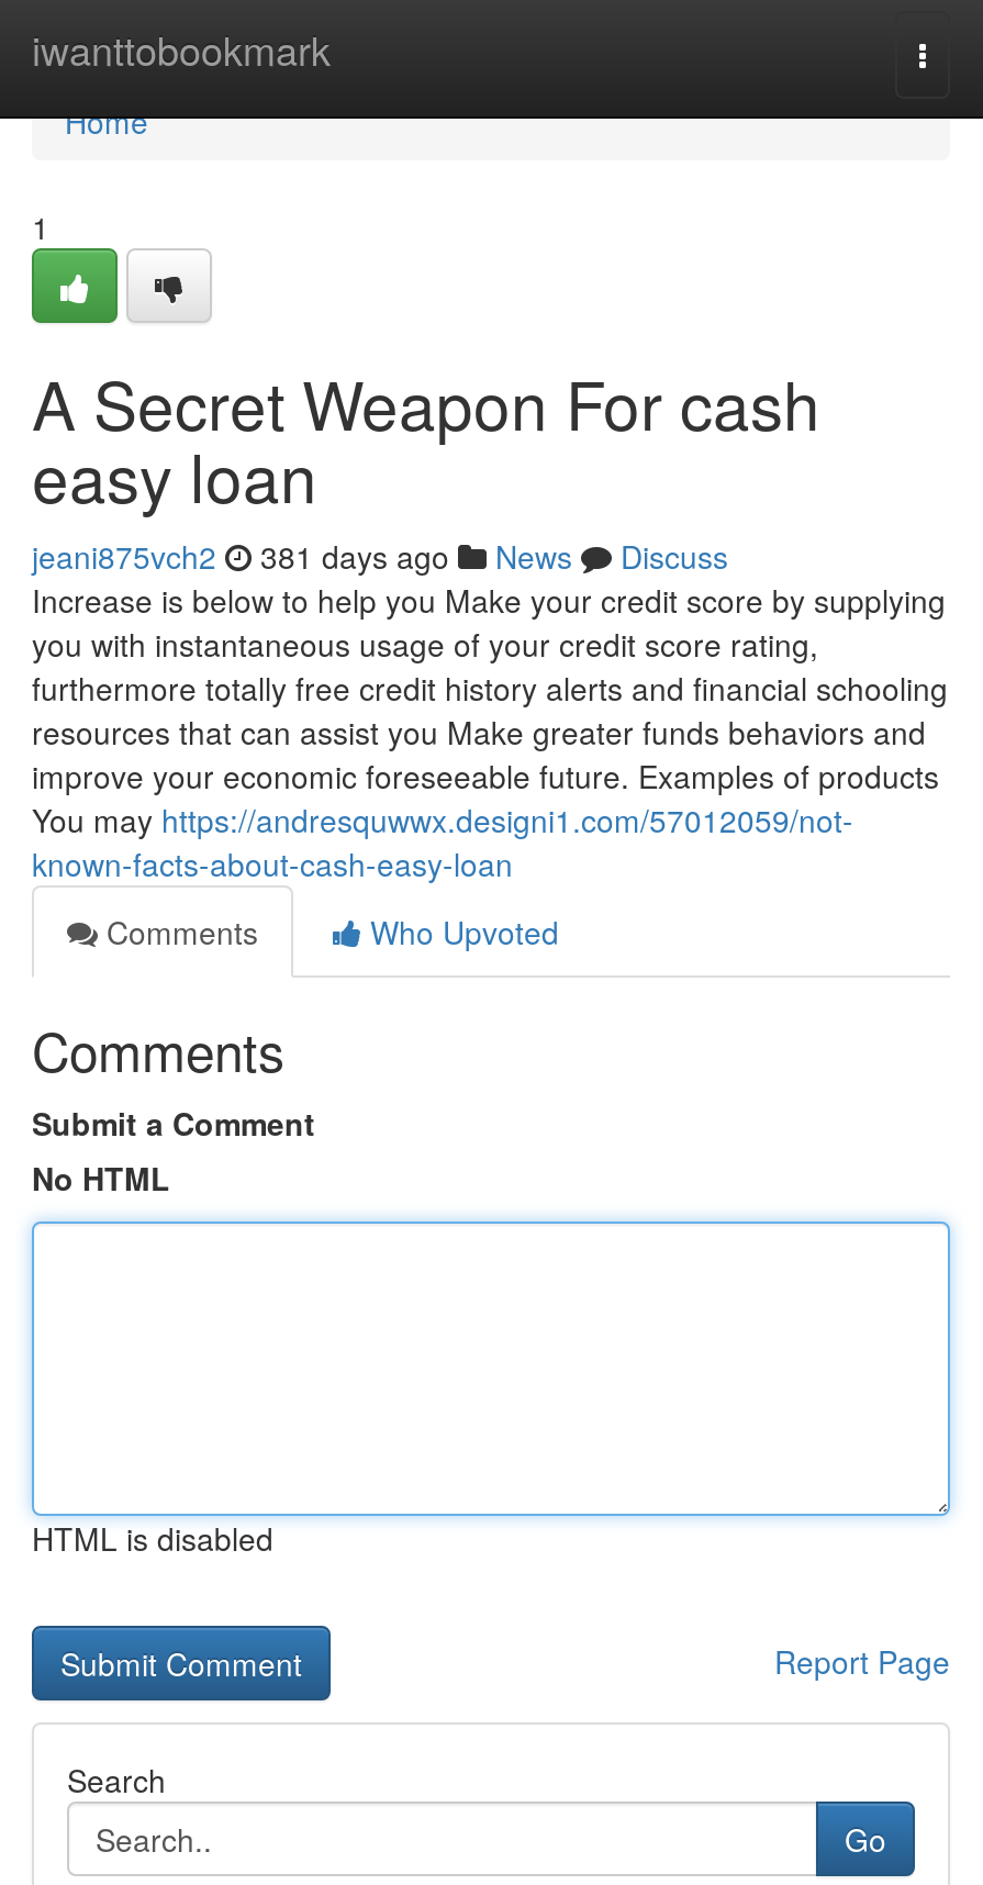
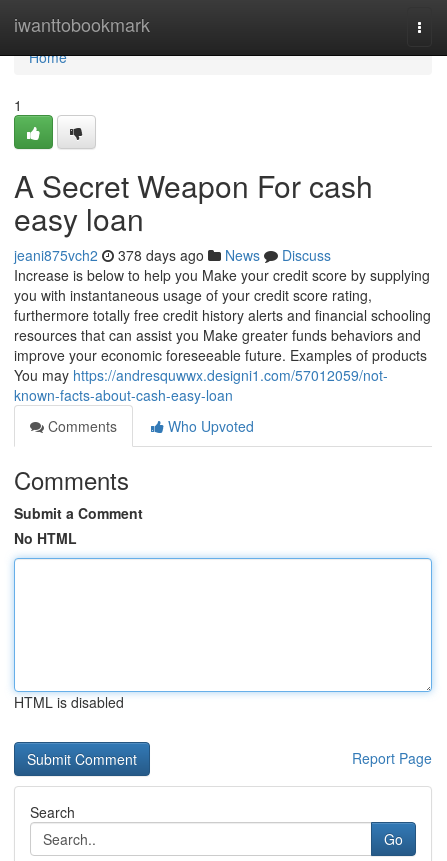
- jeani875vch2 381 days ago News Discuss
+ jeani875vch2 378 days ago News Discuss
